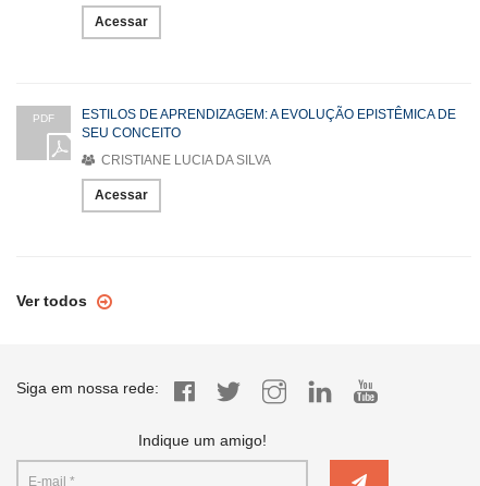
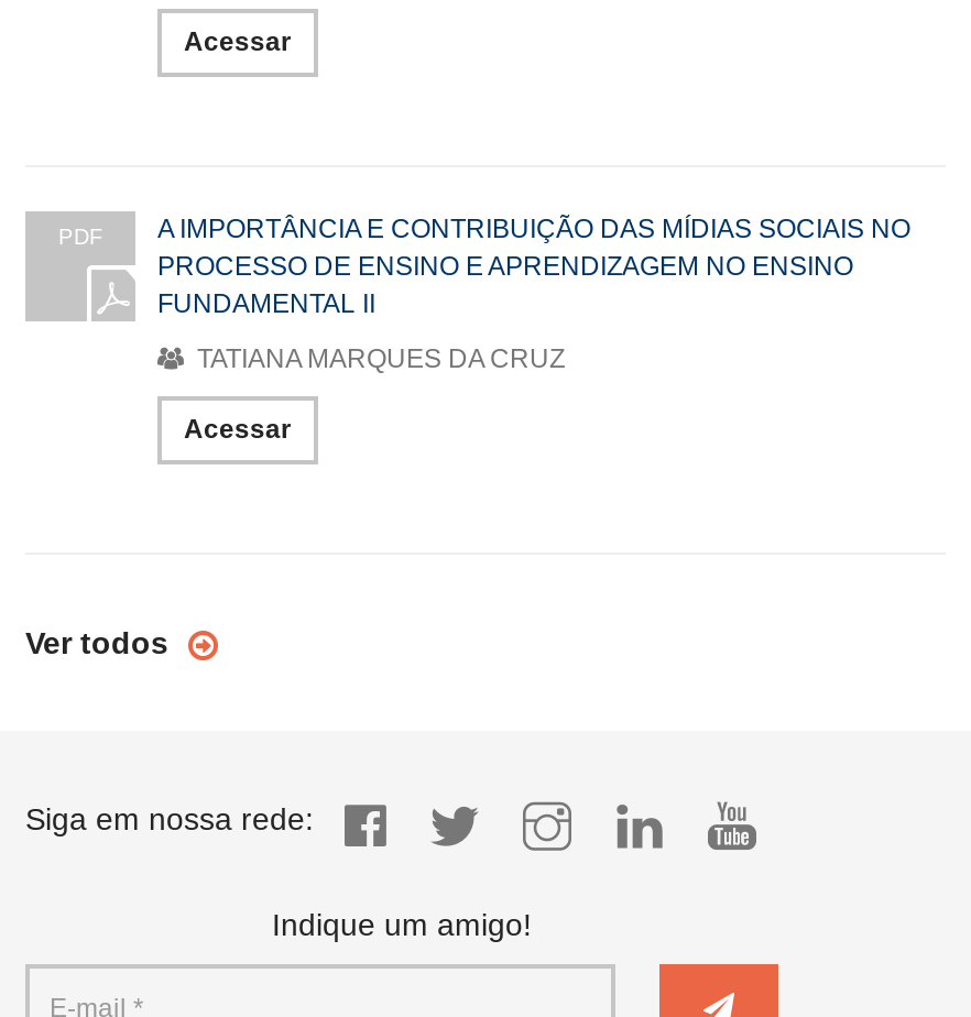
- ESTILOS DE APRENDIZAGEM: A EVOLUÇÃO EPISTÊMICA DE
- SEU CONCEITO
+ A IMPORTÂNCIA E CONTRIBUIÇÃO DAS MÍDIAS SOCIAIS NO
+ PROCESSO DE ENSINO E APRENDIZAGEM NO ENSINO
+ FUNDAMENTAL II

- CRISTIANE LUCIA DA SILVA
+ TATIANA MARQUES DA CRUZ
